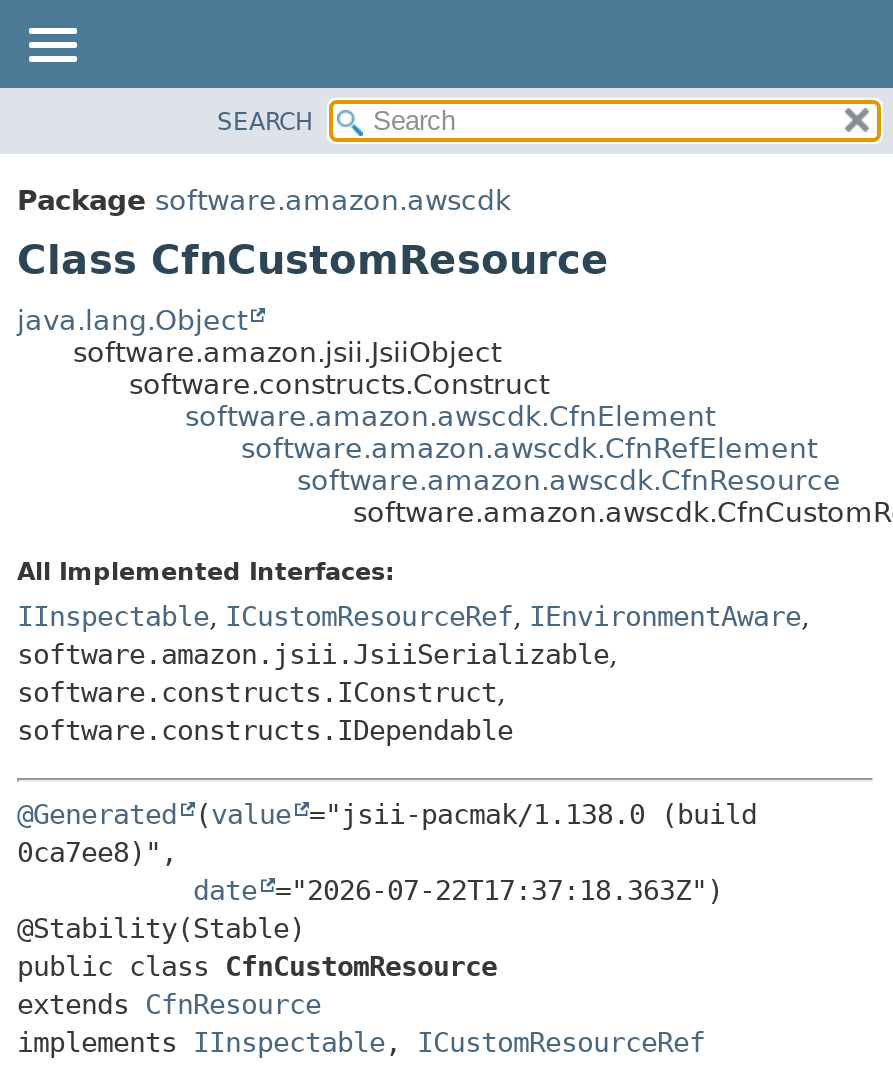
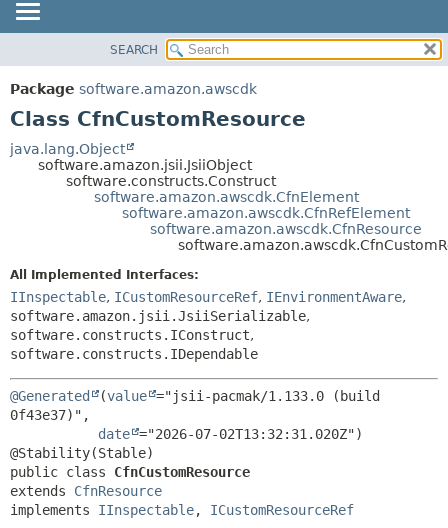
- @Generated (value ="jsii-pacmak/1.138.0 (build
- 0ca7ee8)",
- date ="2026-07-22T17:37:18.363Z")
+ @Generated (value ="jsii-pacmak/1.133.0 (build
+ 0f43e37)",
+ date ="2026-07-02T13:32:31.020Z")
